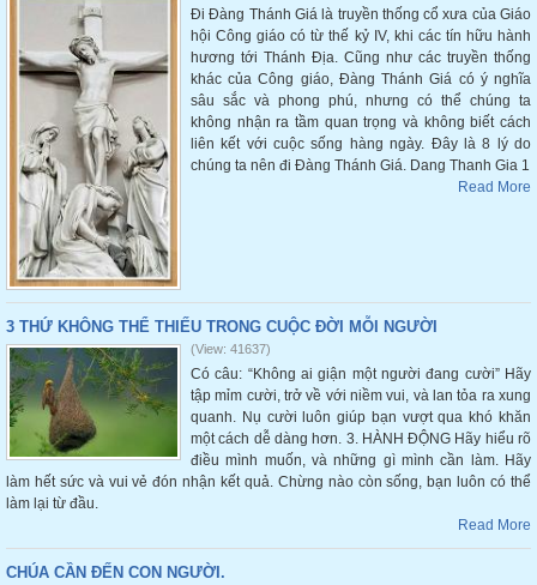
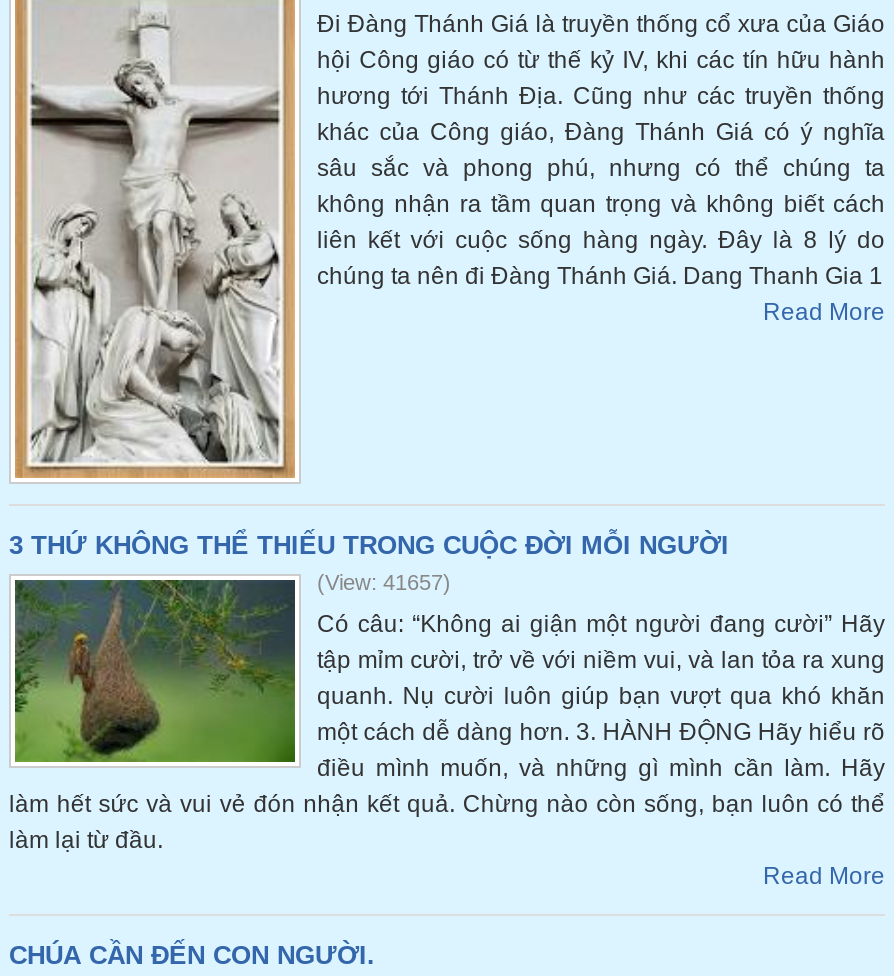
- (View: 41637)
+ (View: 41657)
